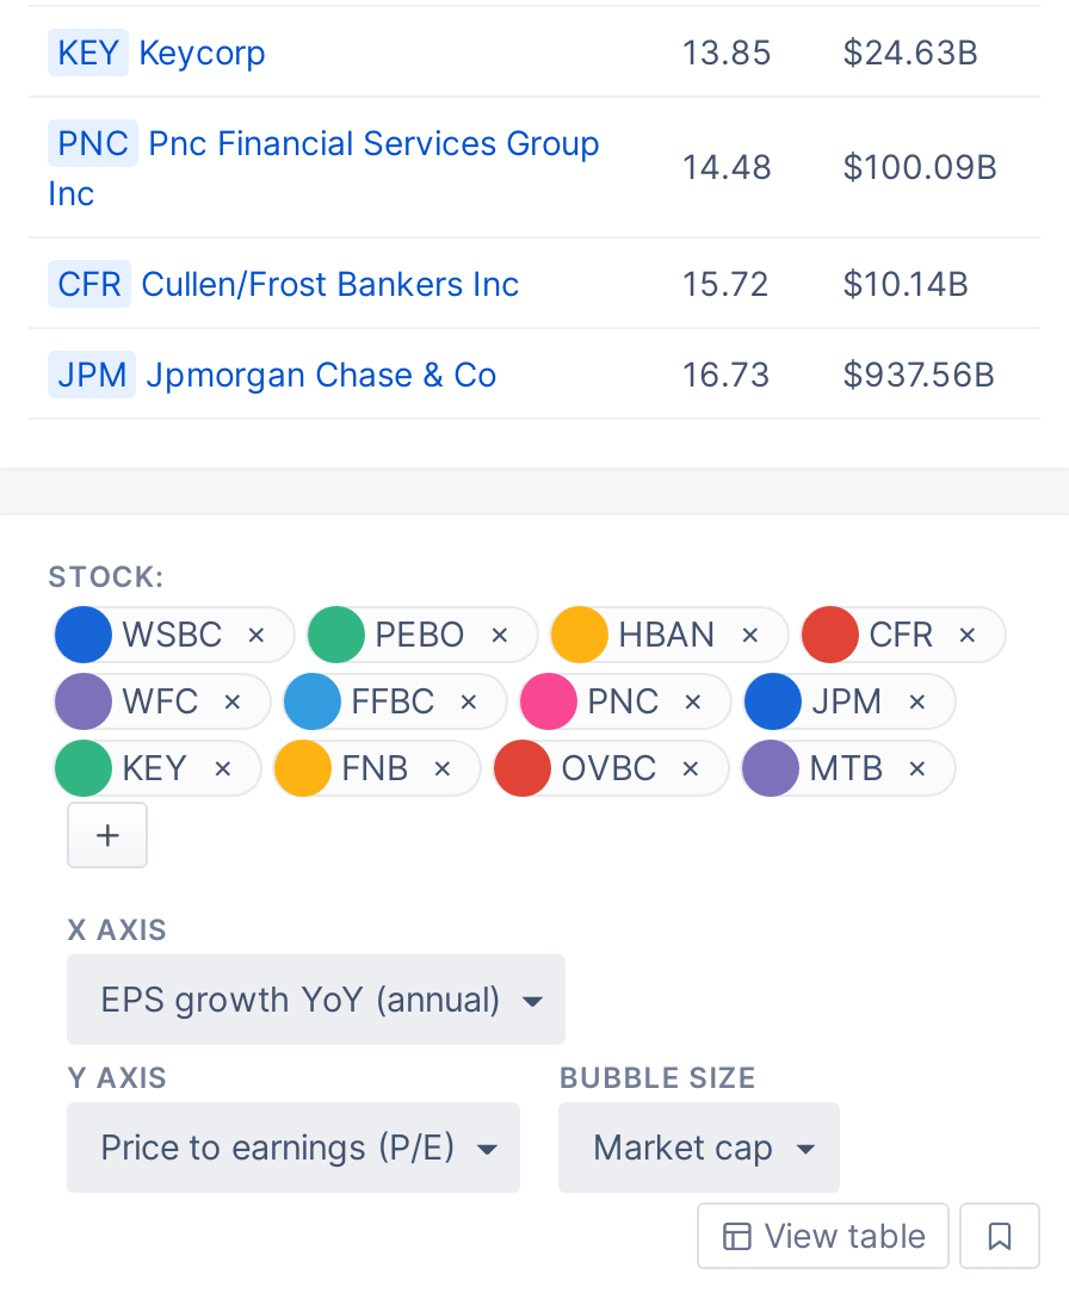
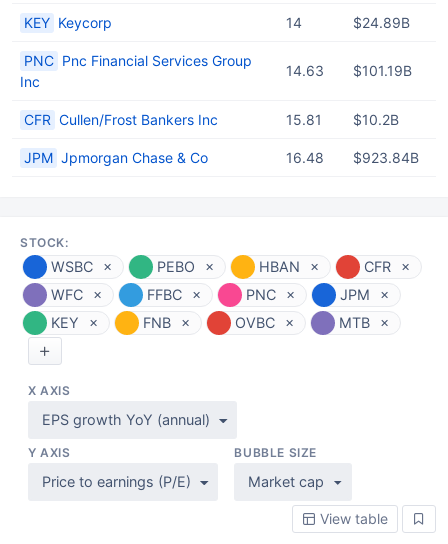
- 13.85
- $24.63B
+ 14
+ $24.89B

- 14.48
- $100.09B
+ 14.63
+ $101.19B

- 15.72
- $10.14B
+ 15.81
+ $10.2B

- 16.73
- $937.56B
+ 16.48
+ $923.84B
